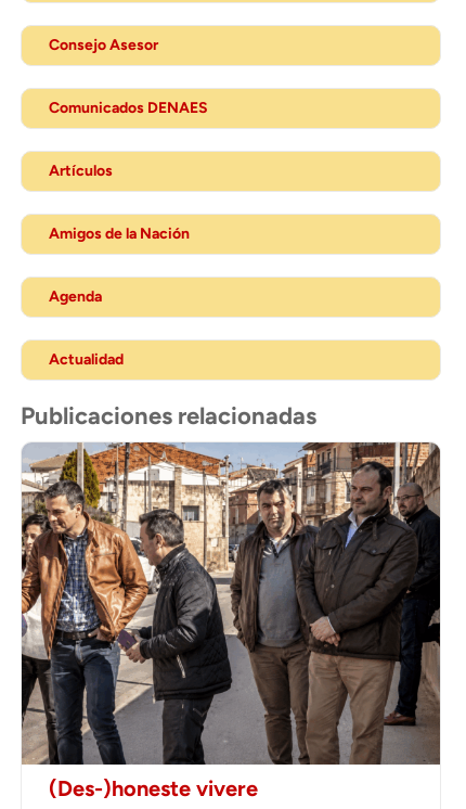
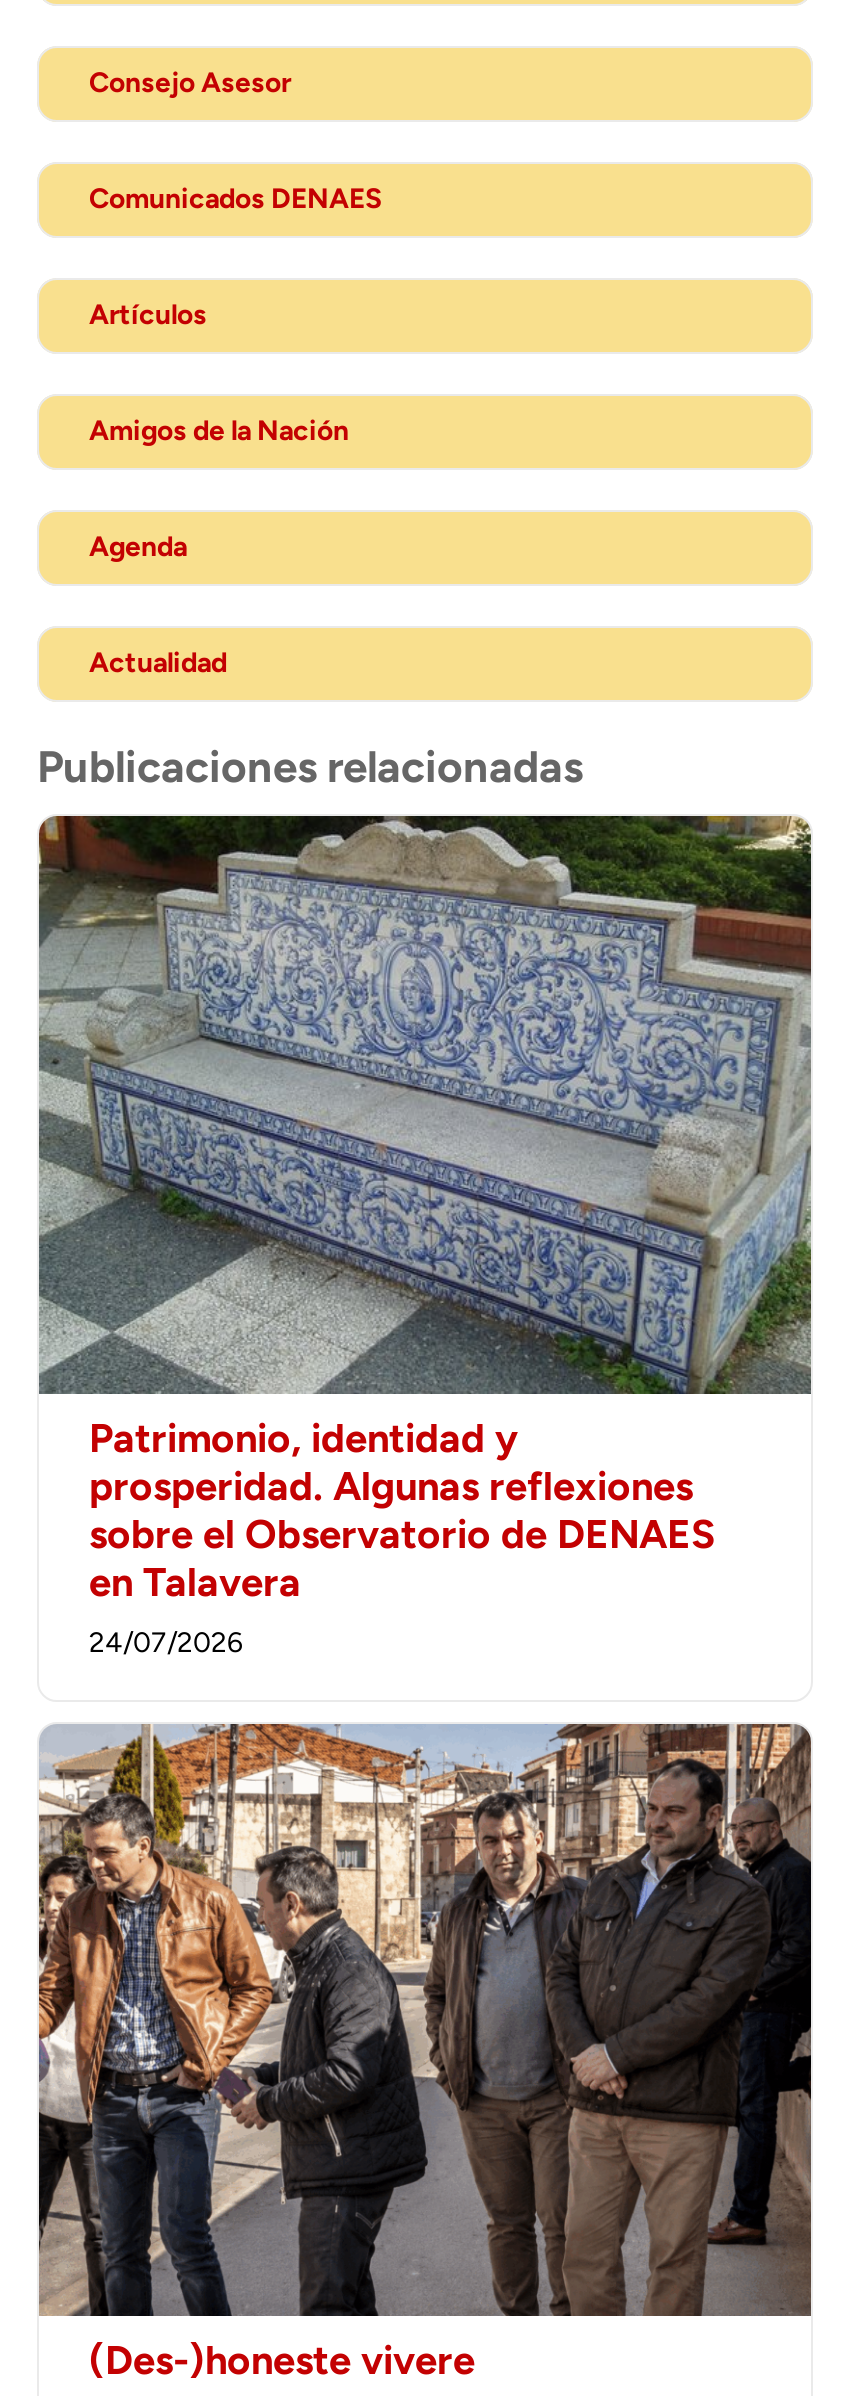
+ [image]
+ Patrimonio, identidad y
+ prosperidad. Algunas reflexiones
+ sobre el Observatorio de DENAES
+ en Talavera
+ 24/07/2026
